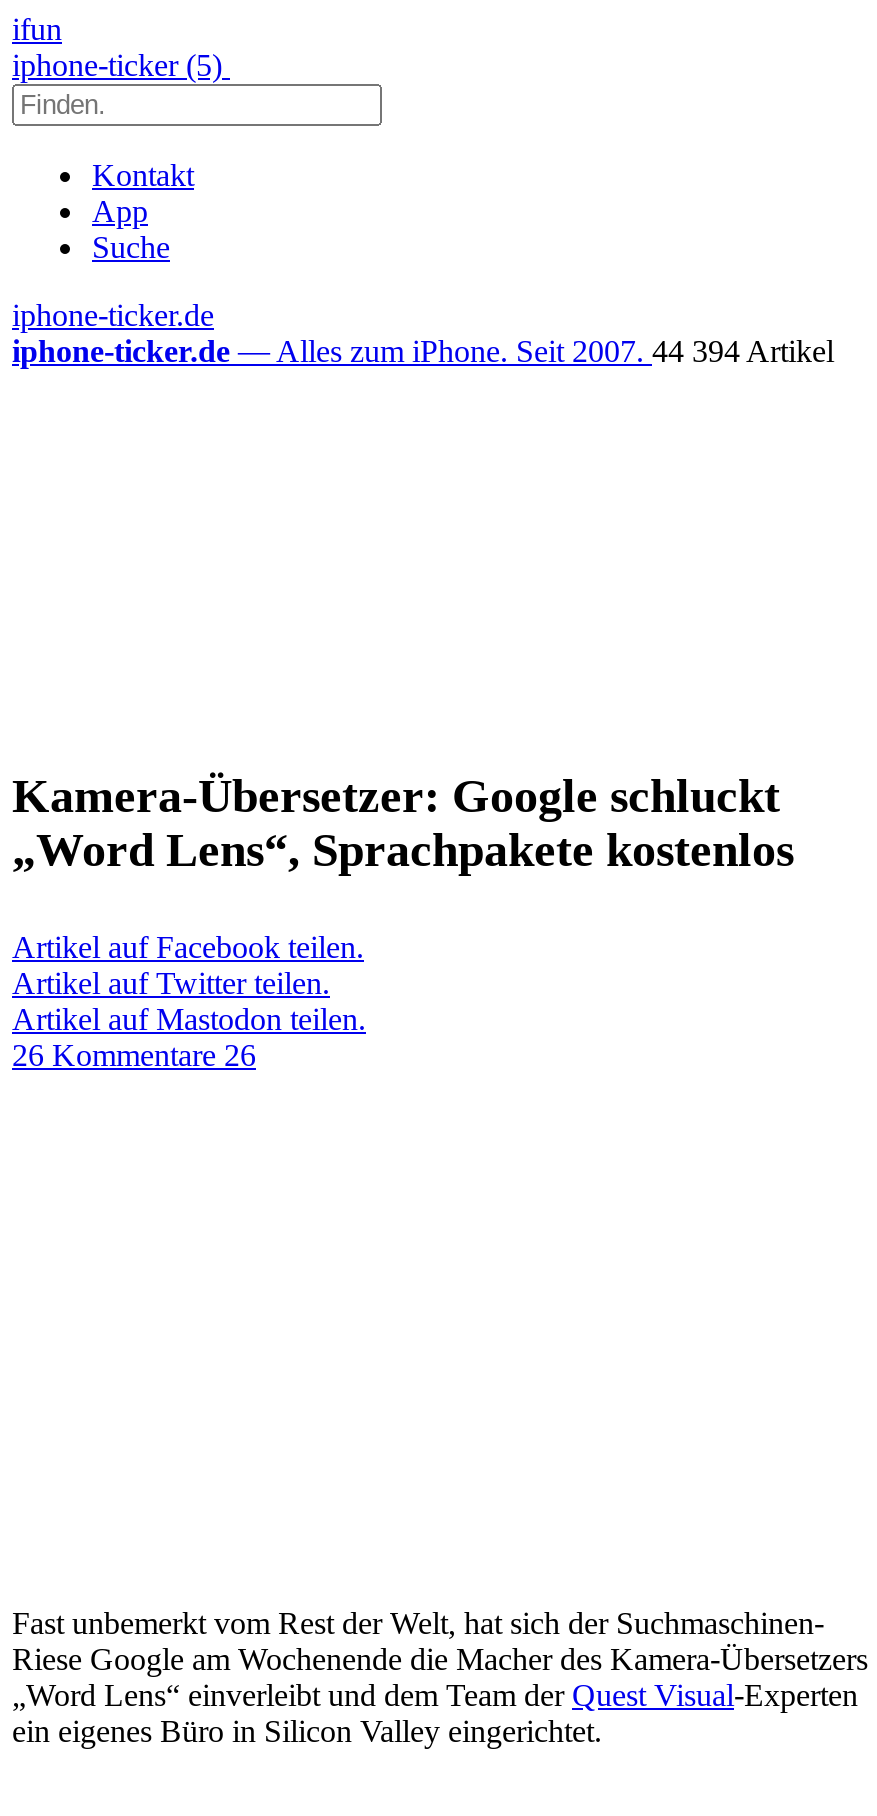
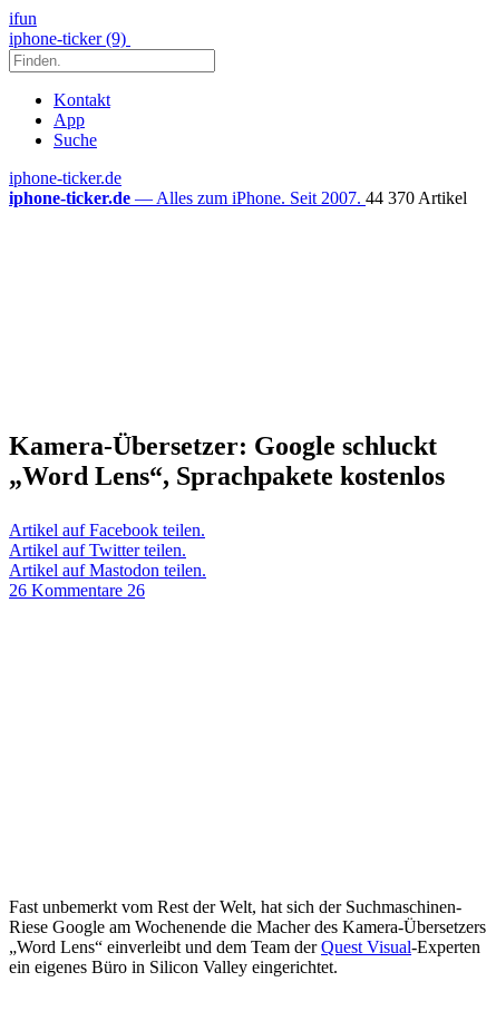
- iphone-ticker (5)
+ iphone-ticker (9)

- iphone-ticker.de — Alles zum iPhone. Seit 2007. 44 394 Artikel
+ iphone-ticker.de — Alles zum iPhone. Seit 2007. 44 370 Artikel
